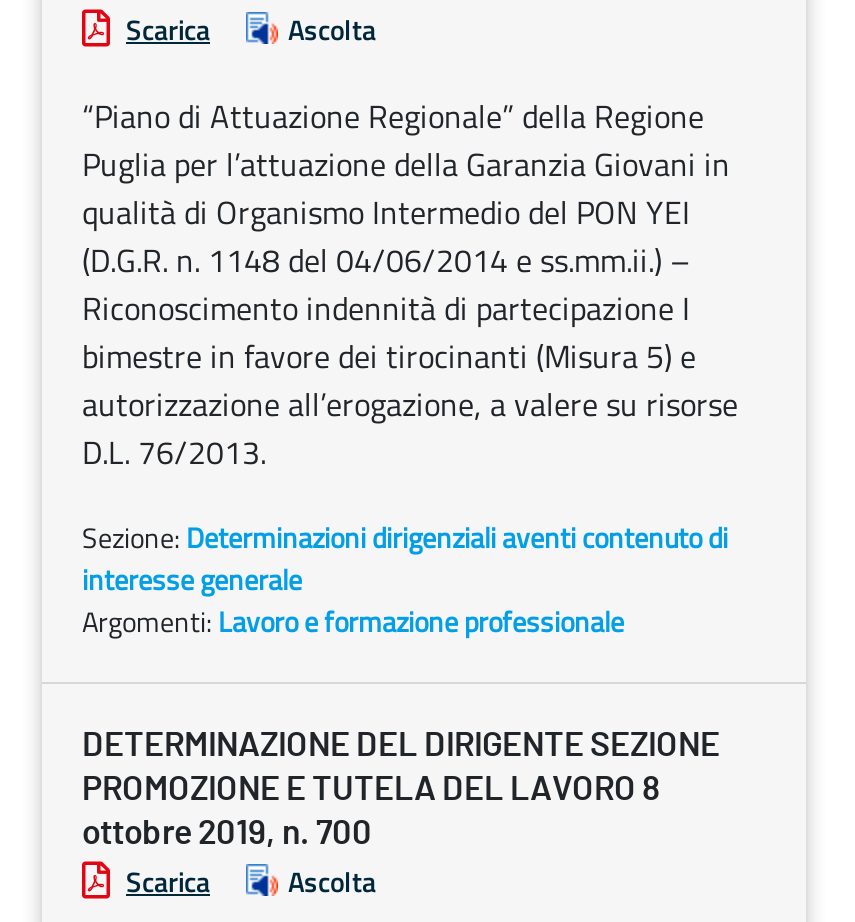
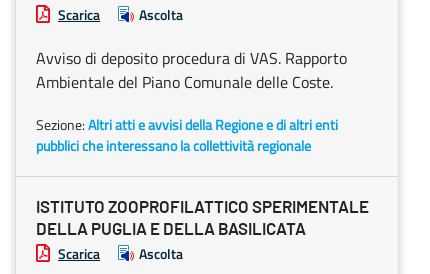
- “Piano di Attuazione Regionale” della Regione
- Puglia per l’attuazione della Garanzia Giovani in
- qualità di Organismo Intermedio del PON YEI
- (D.G.R. n. 1148 del 04/06/2014 e ss.mm.ii.) –
- Riconoscimento indennità di partecipazione I
- bimestre in favore dei tirocinanti (Misura 5) e
- autorizzazione all’erogazione, a valere su risorse
- D.L. 76/2013.
+ Avviso di deposito procedura di VAS. Rapporto
+ Ambientale del Piano Comunale delle Coste.

- Sezione: Determinazioni dirigenziali aventi contenuto di
- interesse generale
- Argomenti: Lavoro e formazione professionale
+ Sezione: Altri atti e avvisi della Regione e di altri enti
+ pubblici che interessano la collettività regionale

- DETERMINAZIONE DEL DIRIGENTE SEZIONE
- PROMOZIONE E TUTELA DEL LAVORO 8
- ottobre 2019, n. 700
+ ISTITUTO ZOOPROFILATTICO SPERIMENTALE
+ DELLA PUGLIA E DELLA BASILICATA
